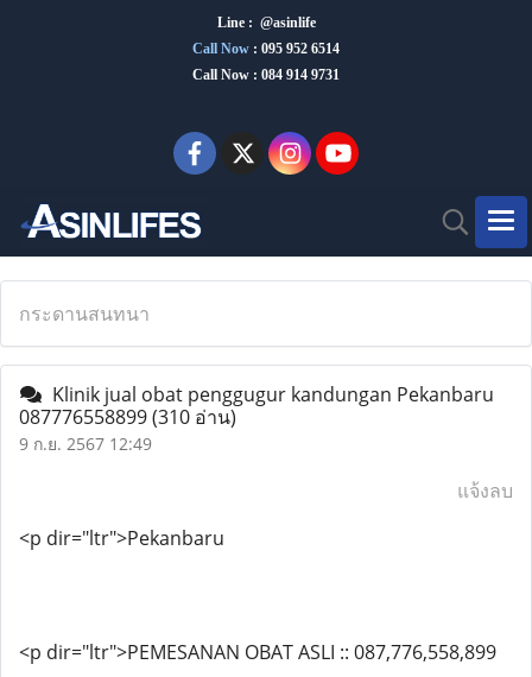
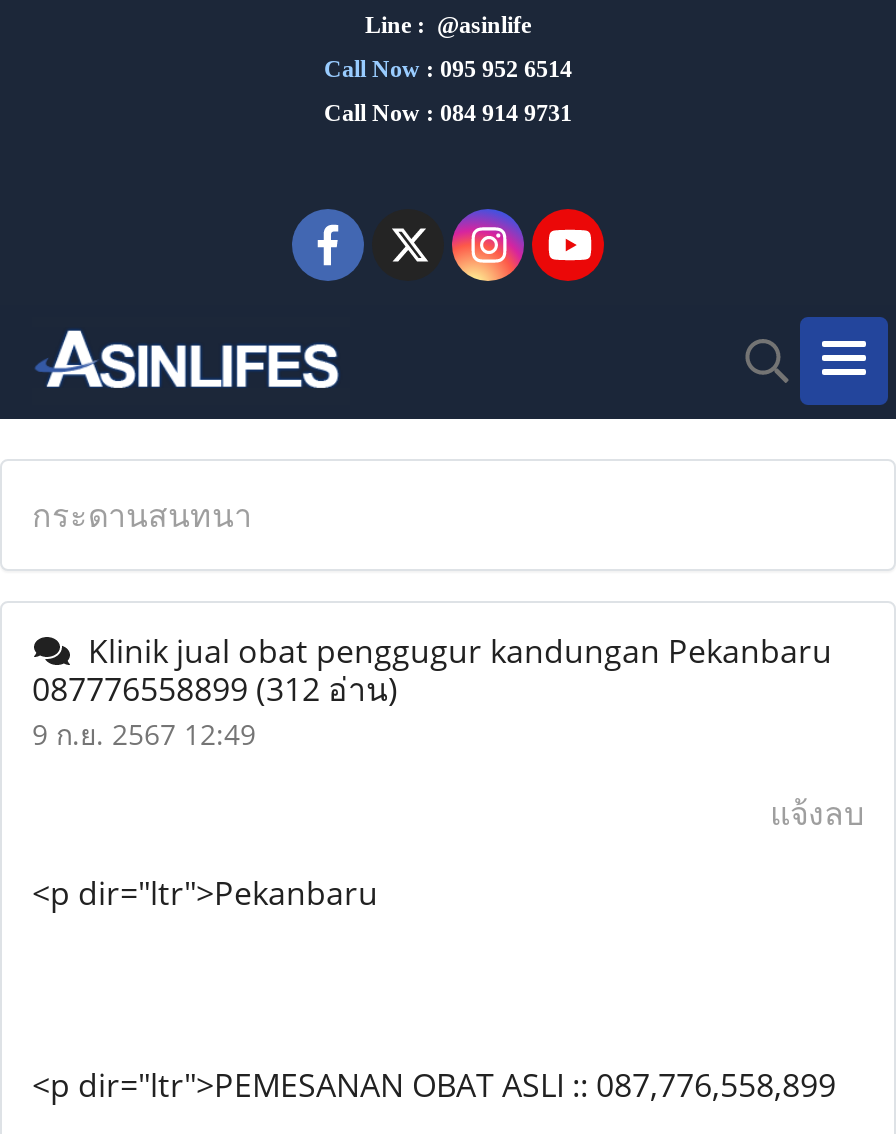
- 087776558899 (310 อ่าน)
+ 087776558899 (312 อ่าน)
